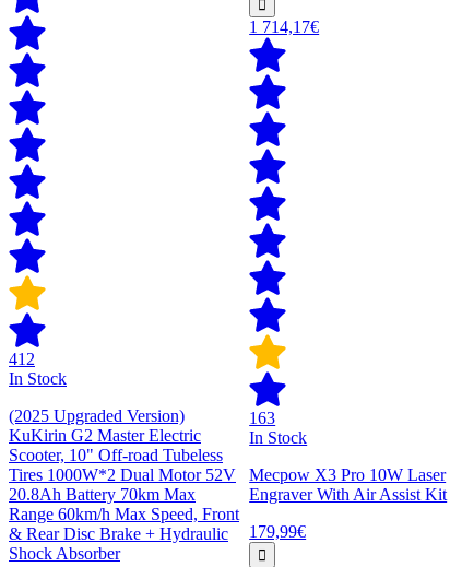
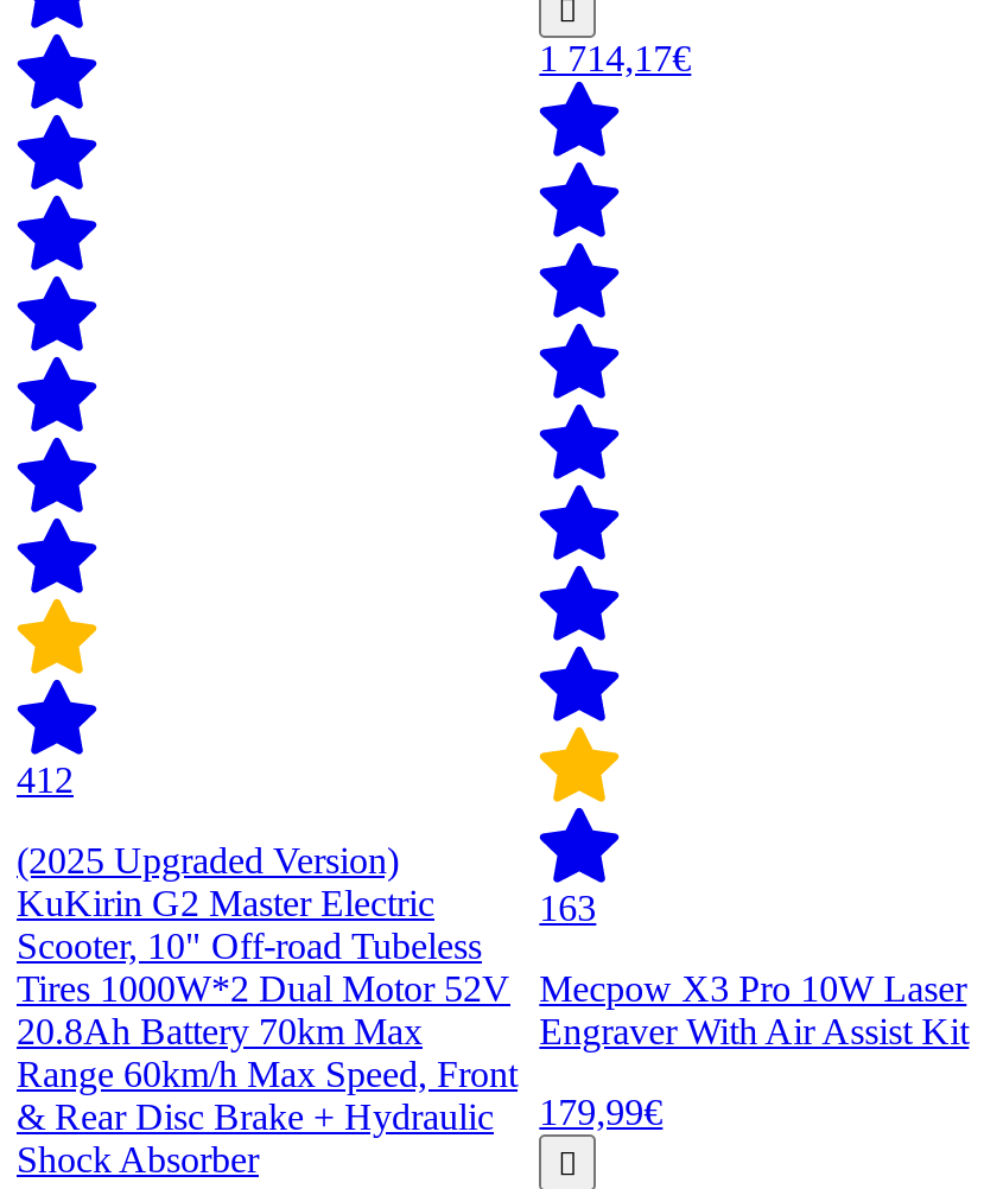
- In Stock

- In Stock
